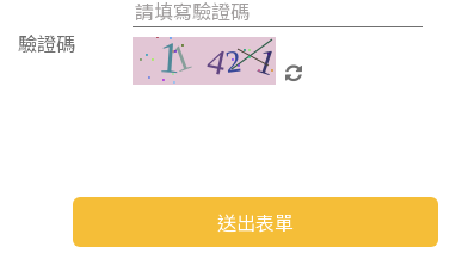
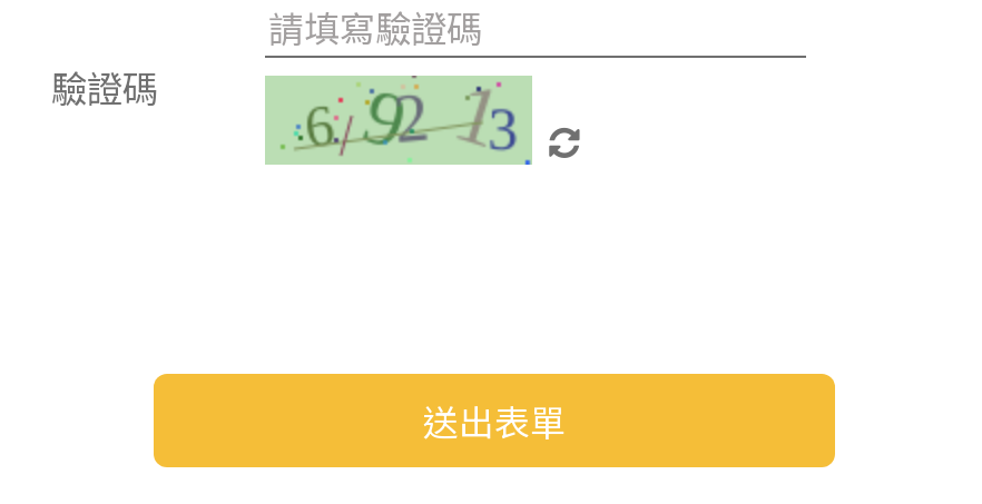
- [image]
+ [image]
